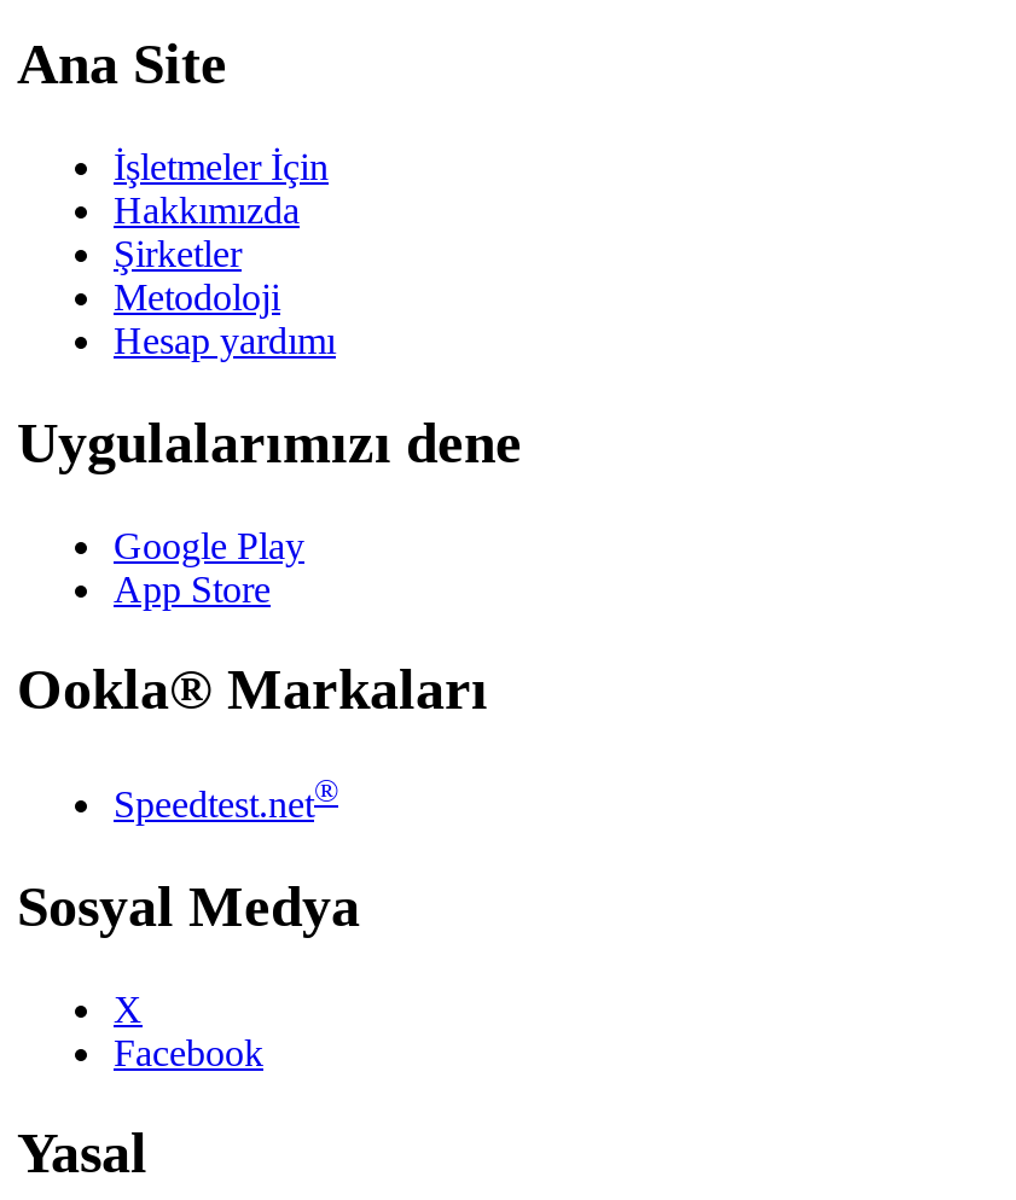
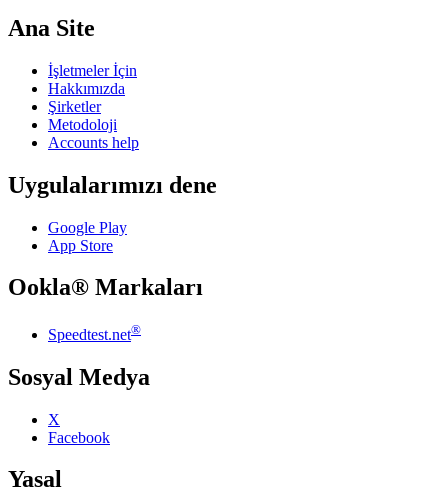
- Hesap yardımı
+ Accounts help
